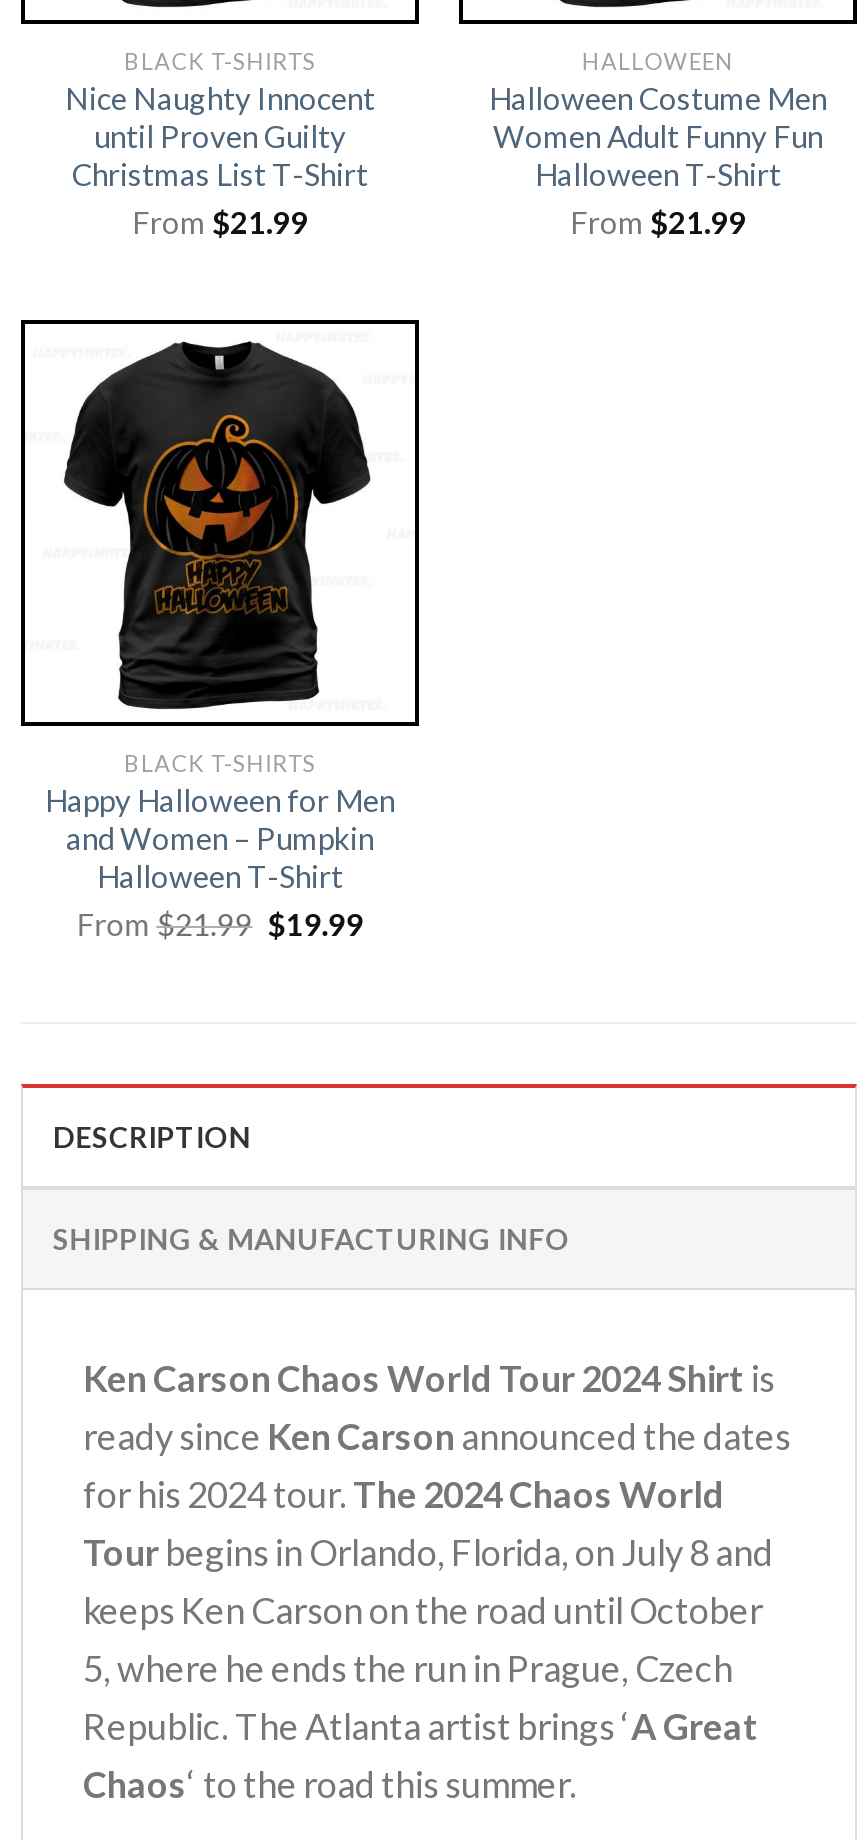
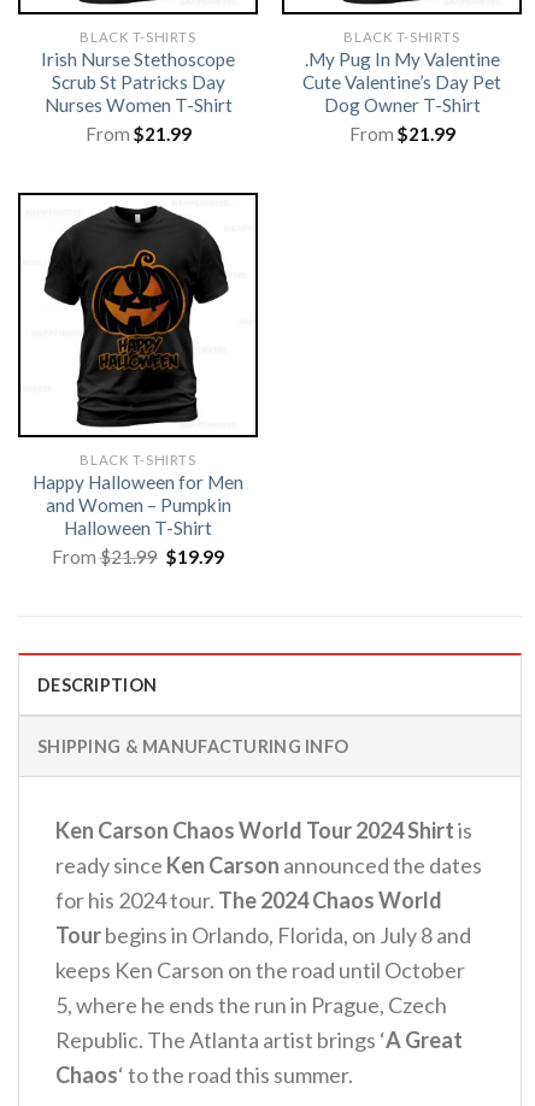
- HALLOWEEN
- Halloween Costume Men
- Women Adult Funny Fun
- Halloween T-Shirt
+ BLACK T-SHIRTS
+ .My Pug In My Valentine
+ Cute Valentine’s Day Pet
+ Dog Owner T-Shirt

- Nice Naughty Innocent
- until Proven Guilty
- Christmas List T-Shirt
+ Irish Nurse Stethoscope
+ Scrub St Patricks Day
+ Nurses Women T-Shirt
